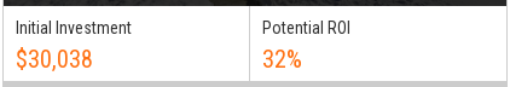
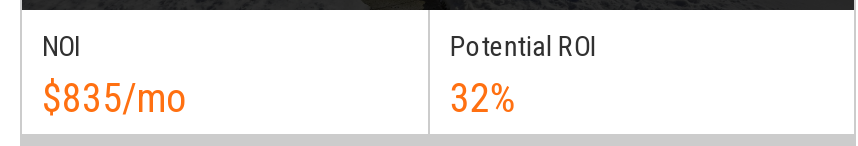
- Initial Investment
- $30,038
+ NOI
+ $835/mo
